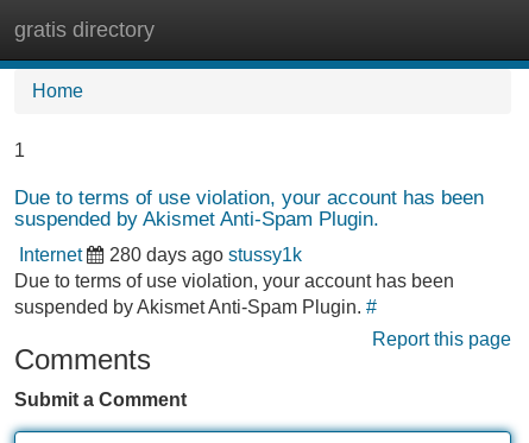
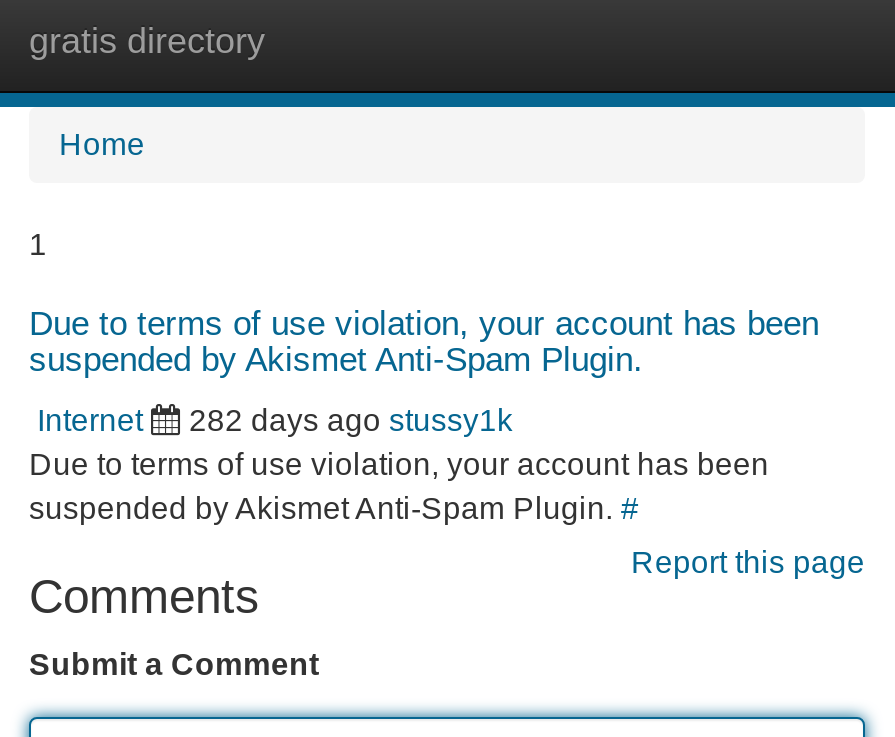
- 280 days ago stussy1k
+ 282 days ago stussy1k
